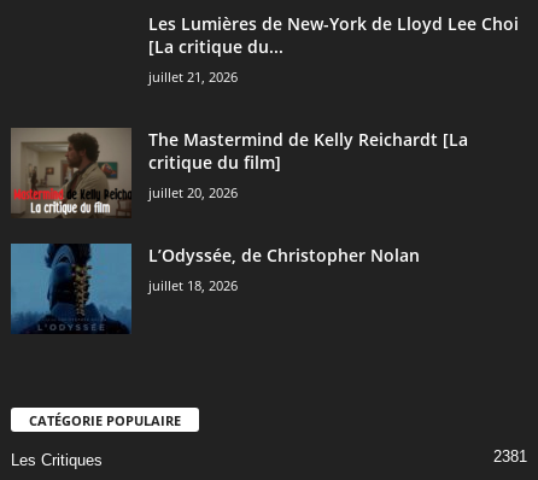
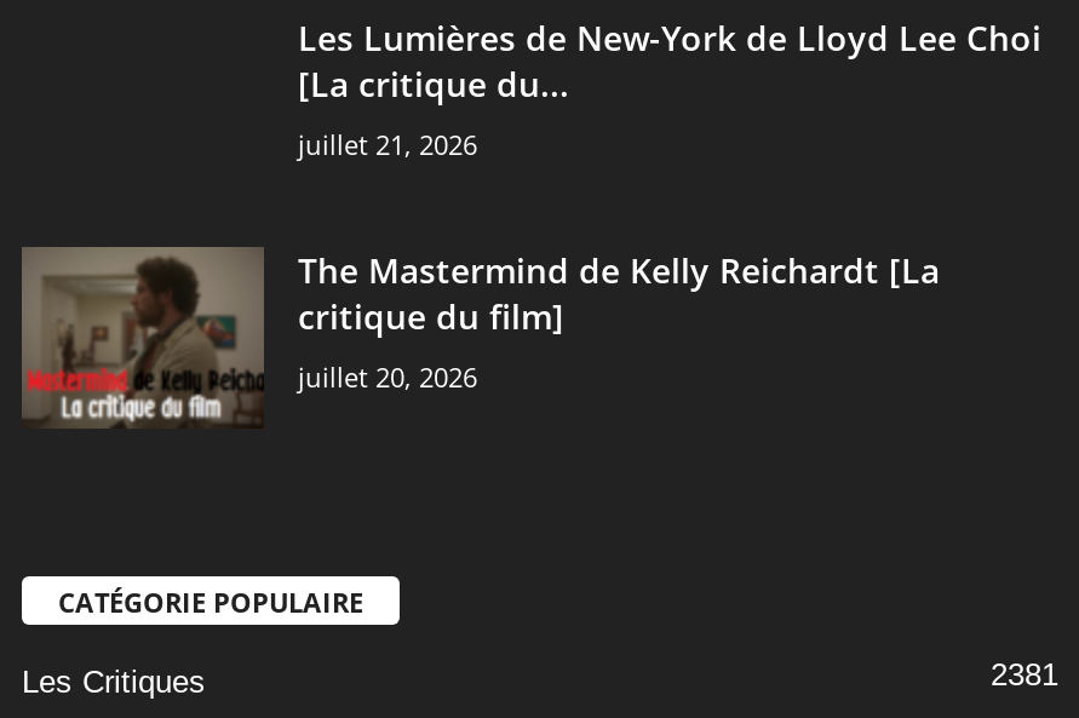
- [image]
- L’Odyssée, de Christopher Nolan
- juillet 18, 2026
